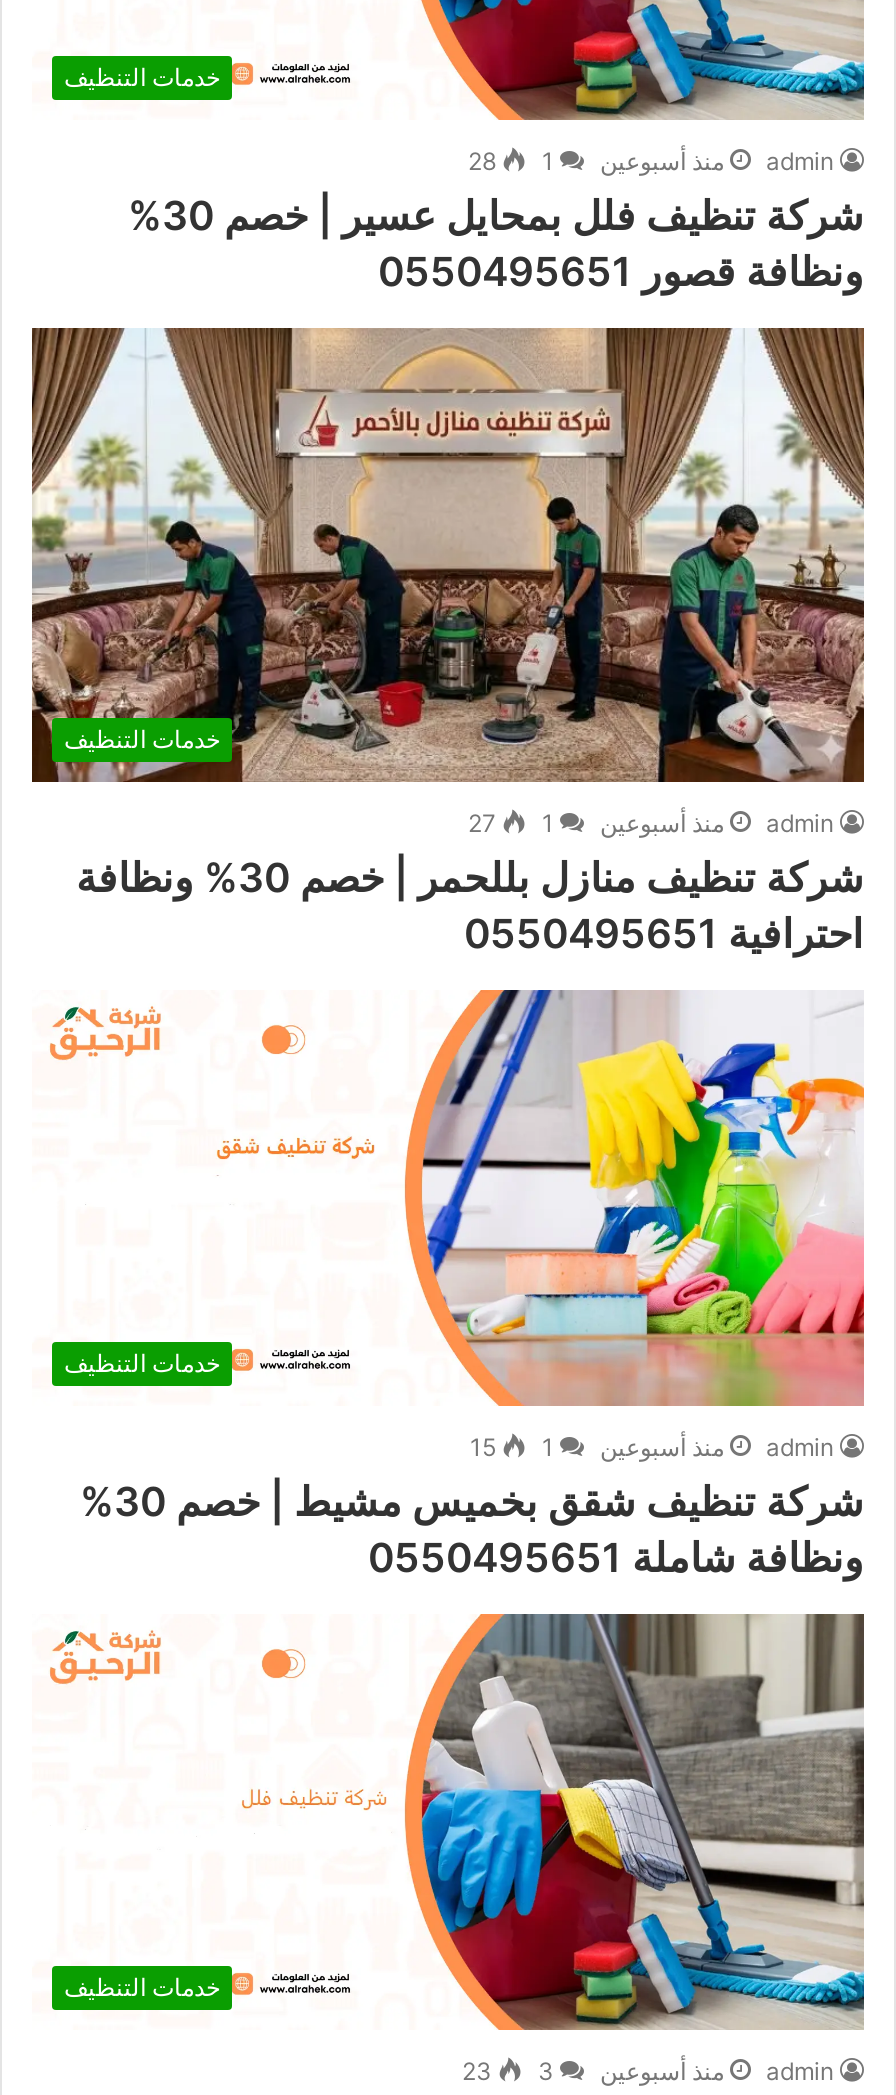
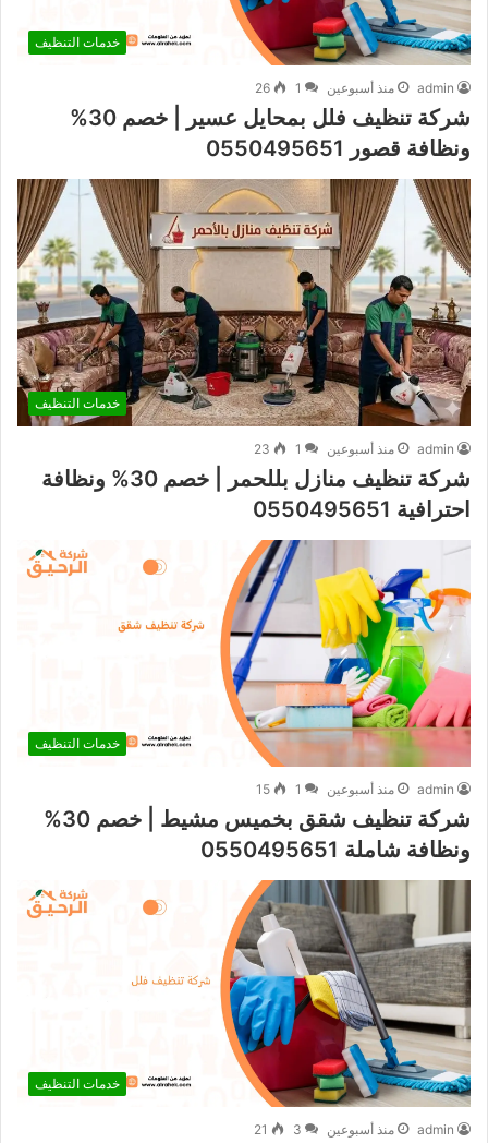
- 28
+ 26

- 27
+ 23

- 23
+ 21
